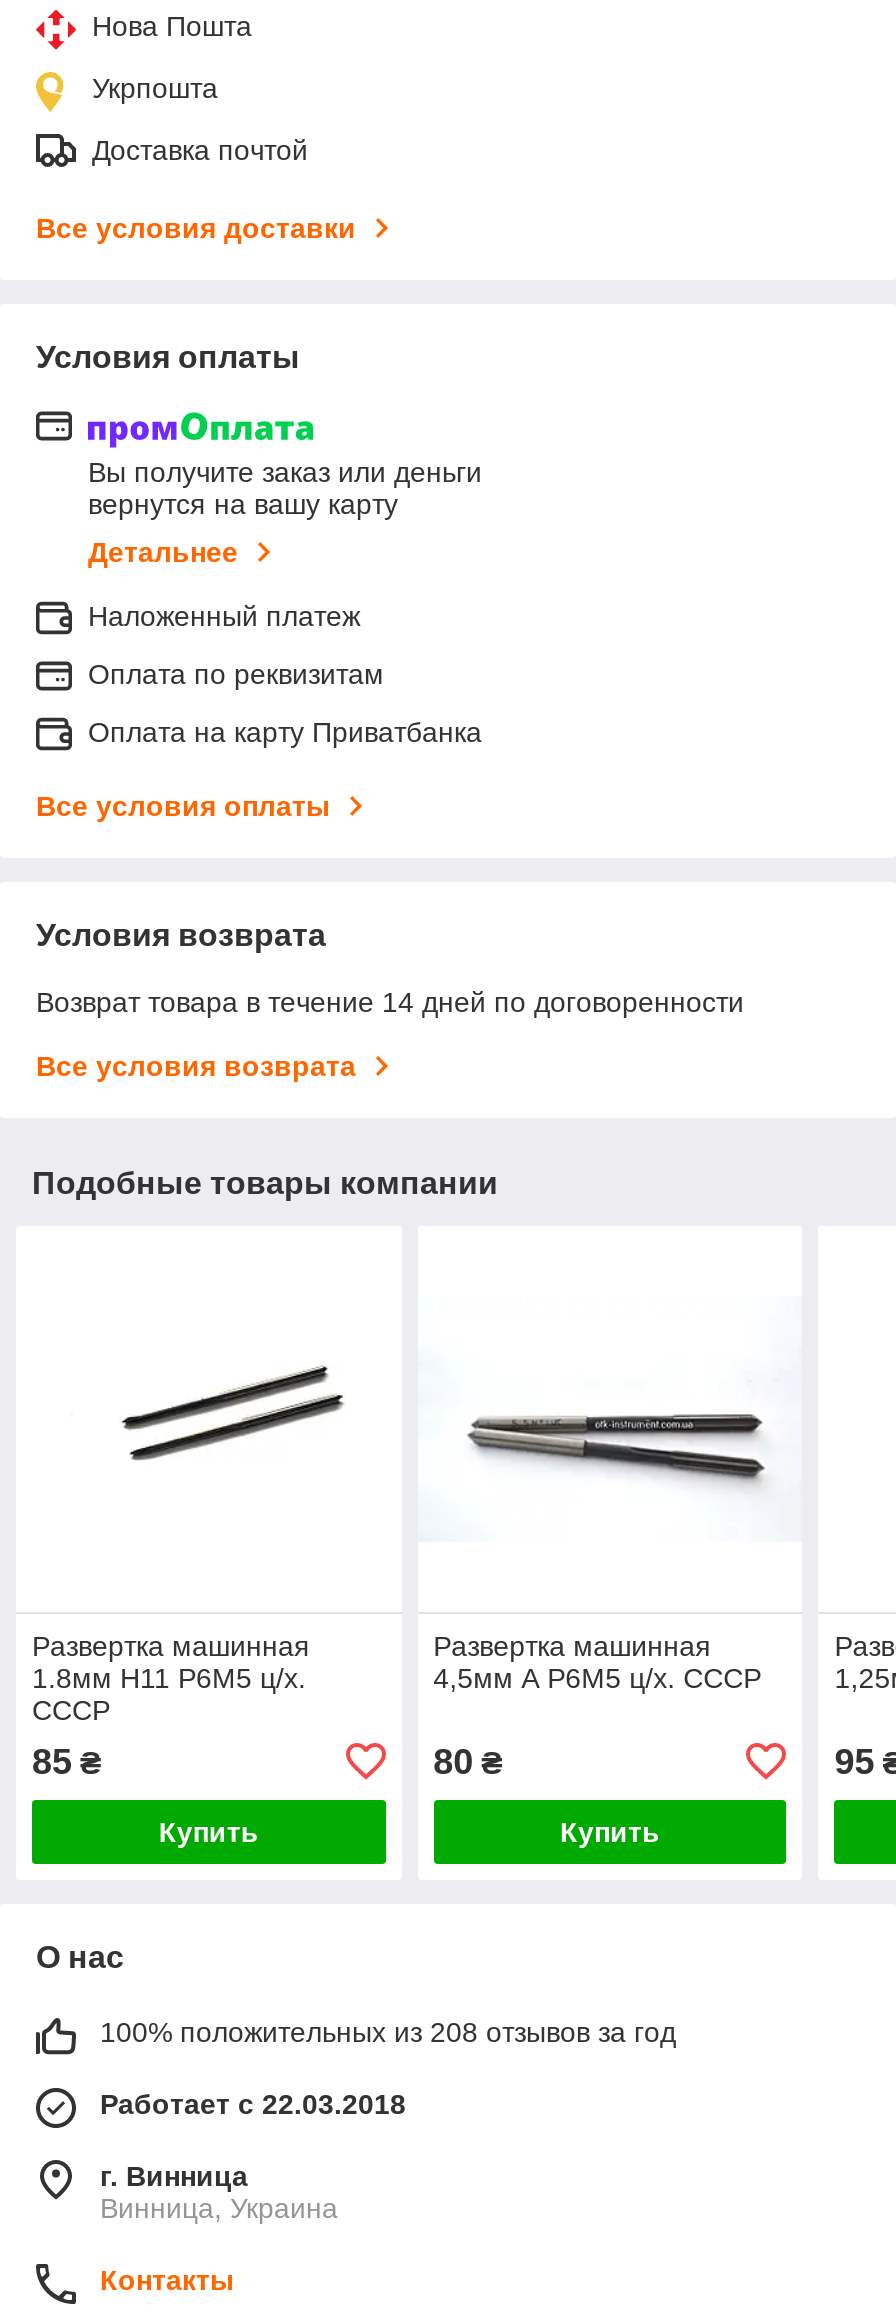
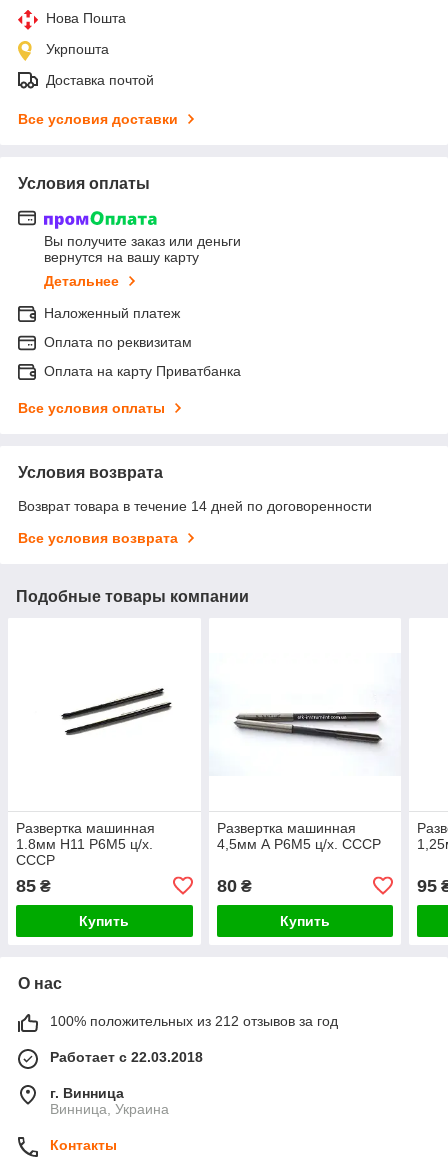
- 100% положительных из 208 отзывов за год
+ 100% положительных из 212 отзывов за год
